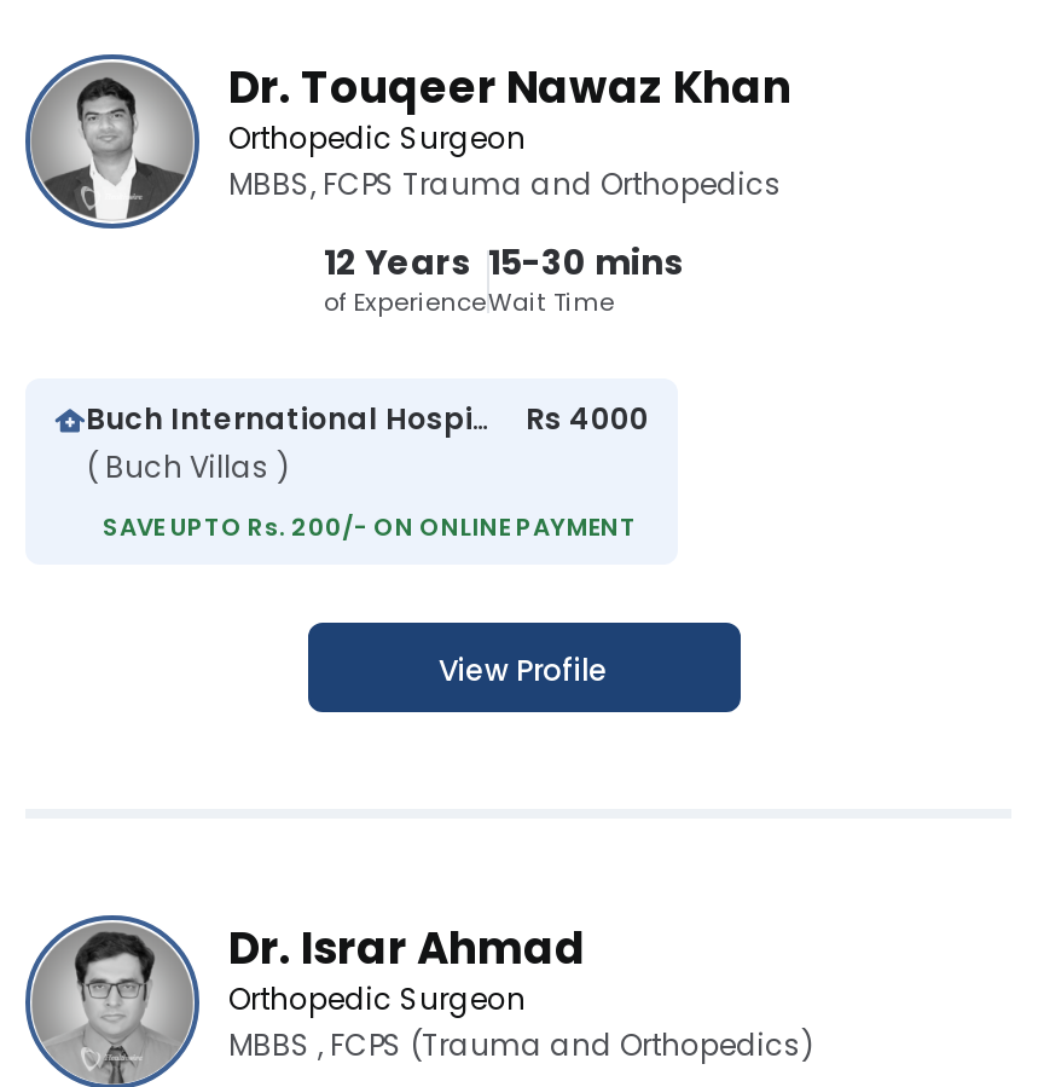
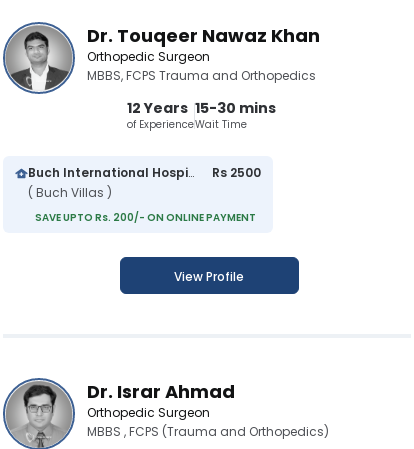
- Rs 4000
+ Rs 2500
